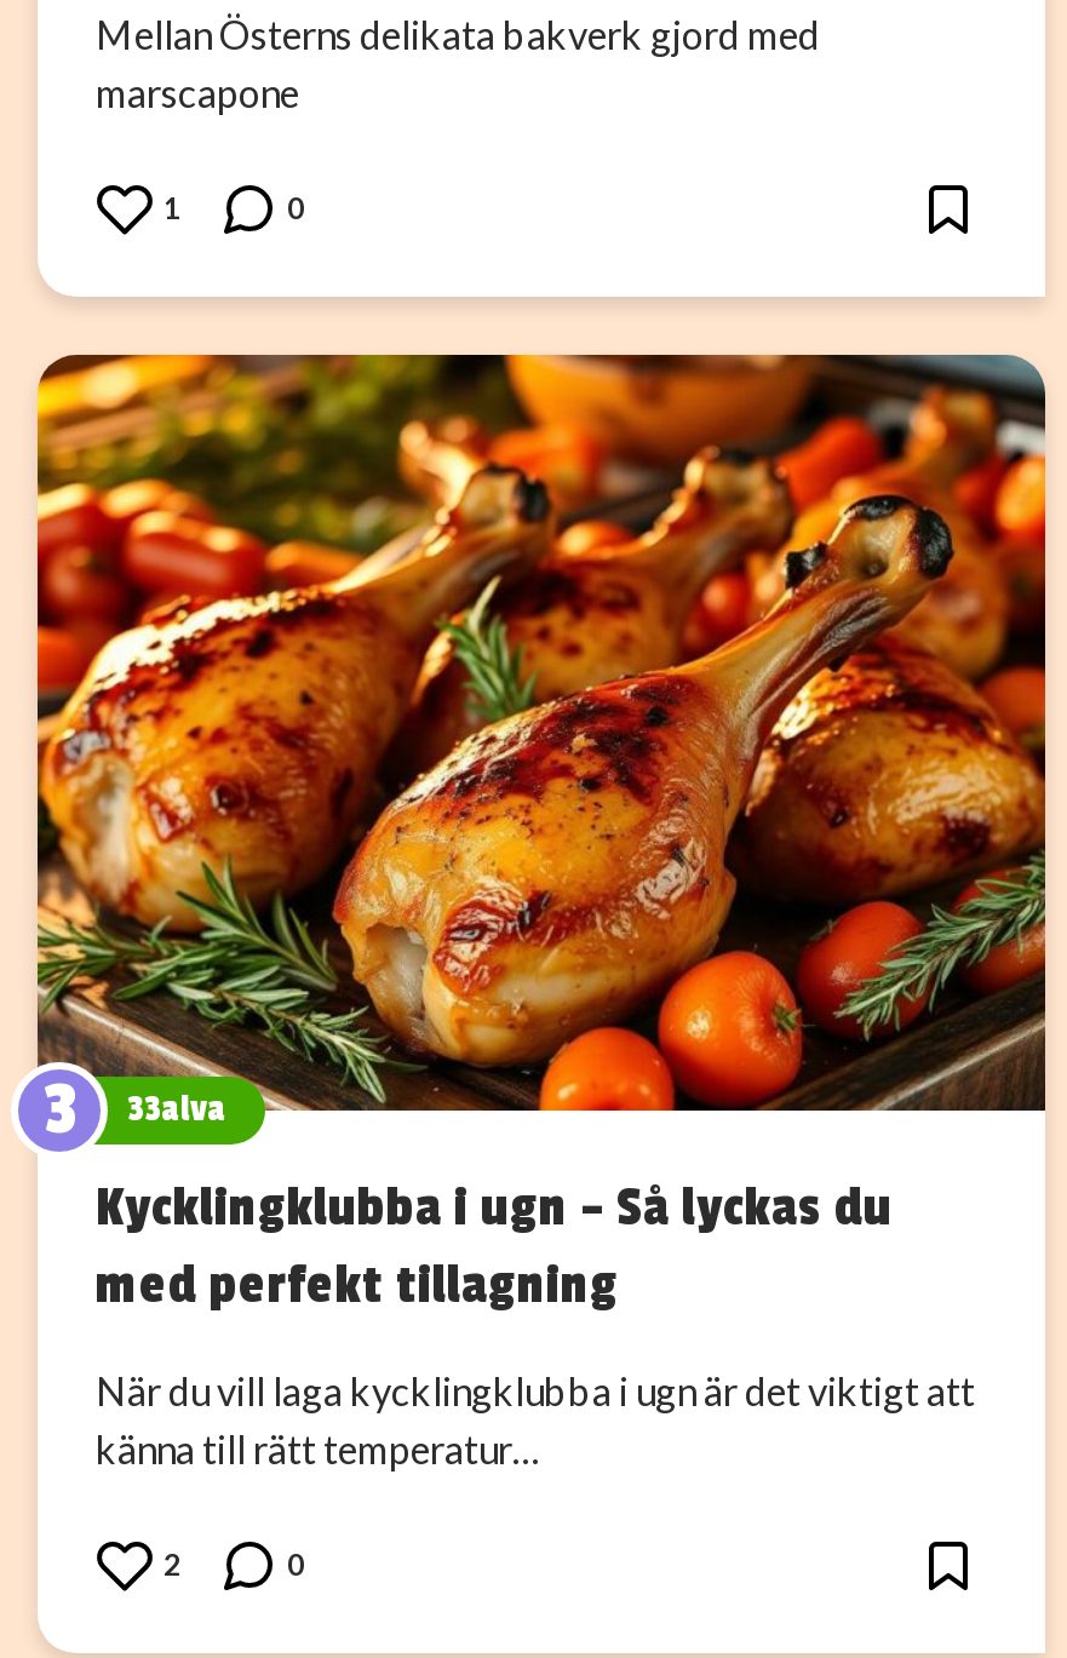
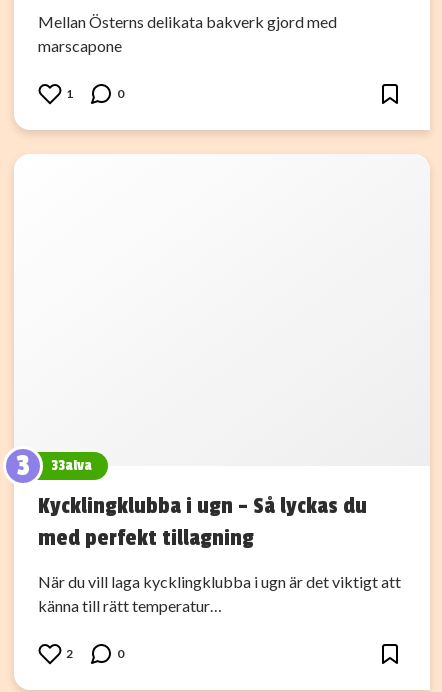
- [image]
